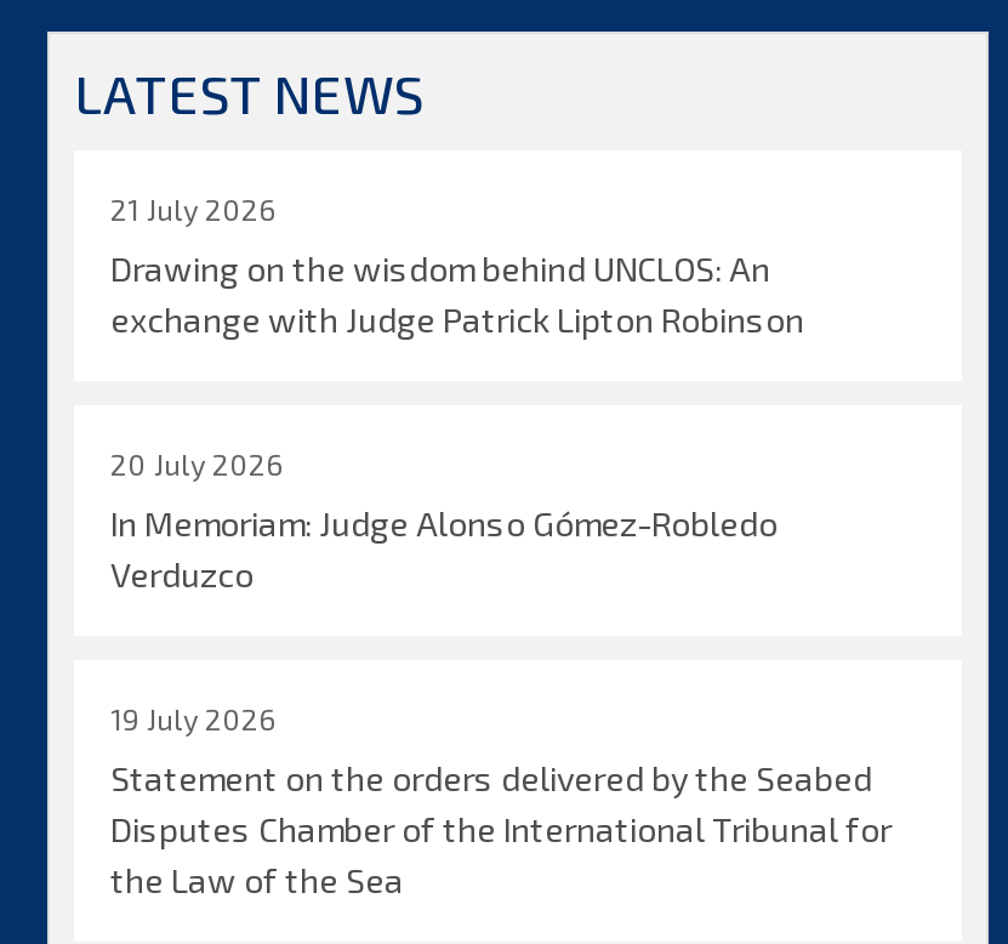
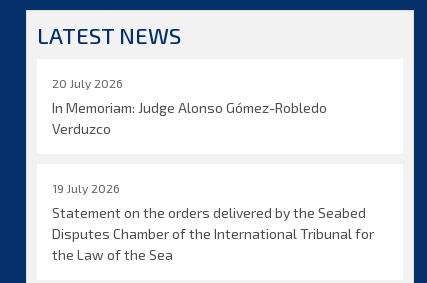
- 21 July 2026
- Drawing on the wisdom behind UNCLOS: An
- exchange with Judge Patrick Lipton Robinson
